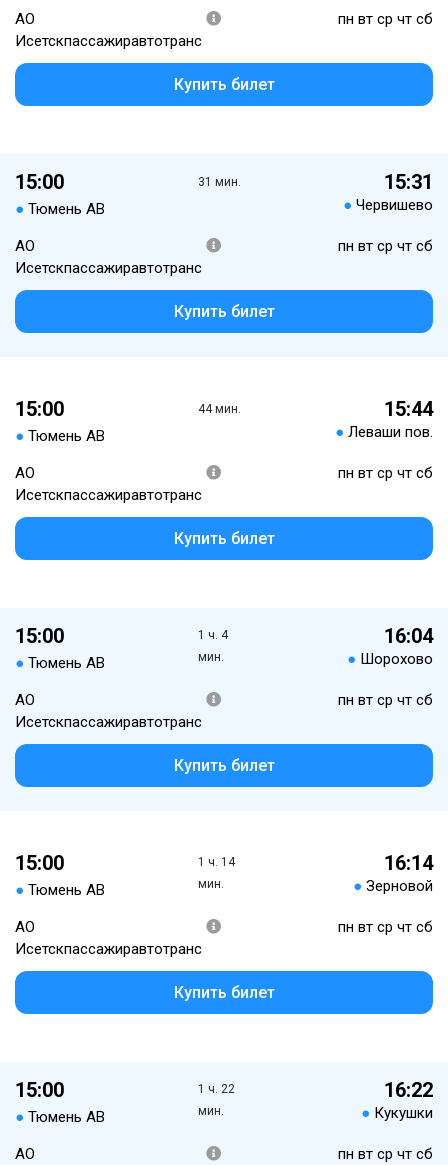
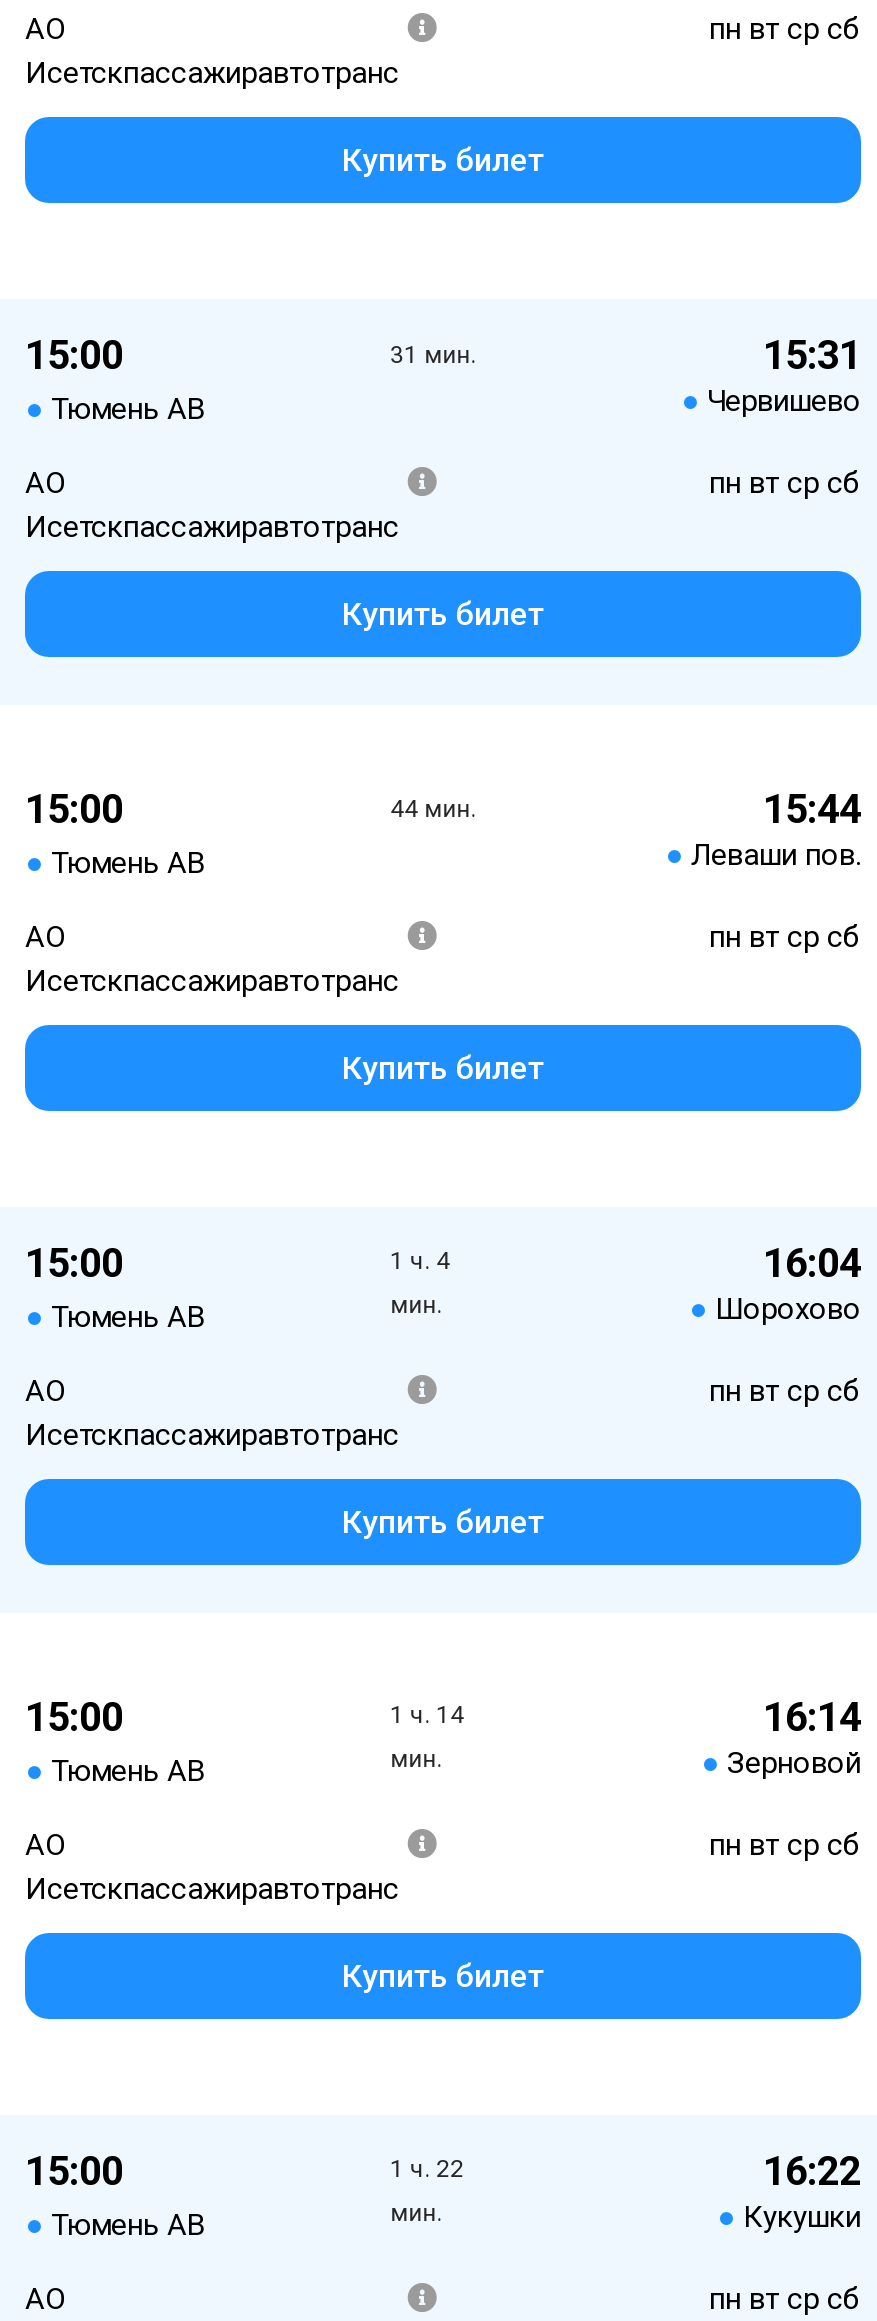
- пн вт ср чт сб
+ пн вт ср сб

- пн вт ср чт сб
+ пн вт ср сб

- пн вт ср чт сб
+ пн вт ср сб

- пн вт ср чт сб
+ пн вт ср сб

- пн вт ср чт сб
+ пн вт ср сб

- пн вт ср чт сб
+ пн вт ср сб
